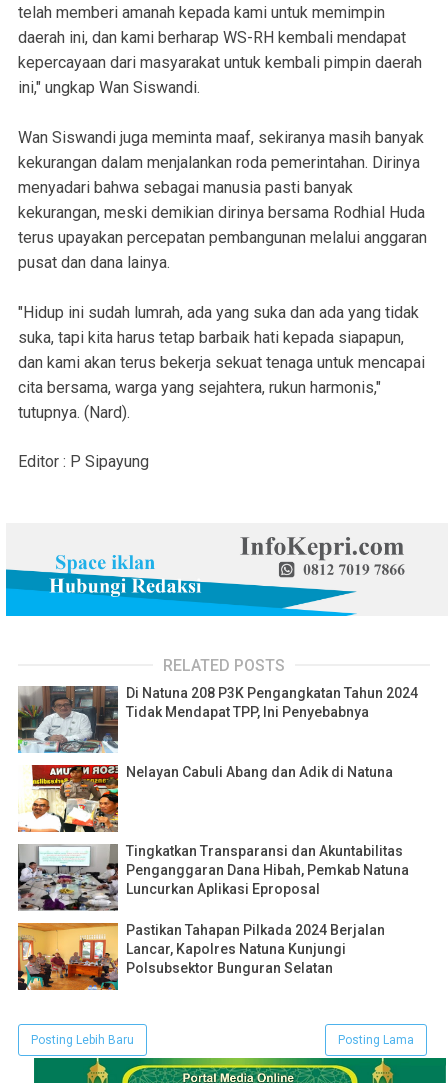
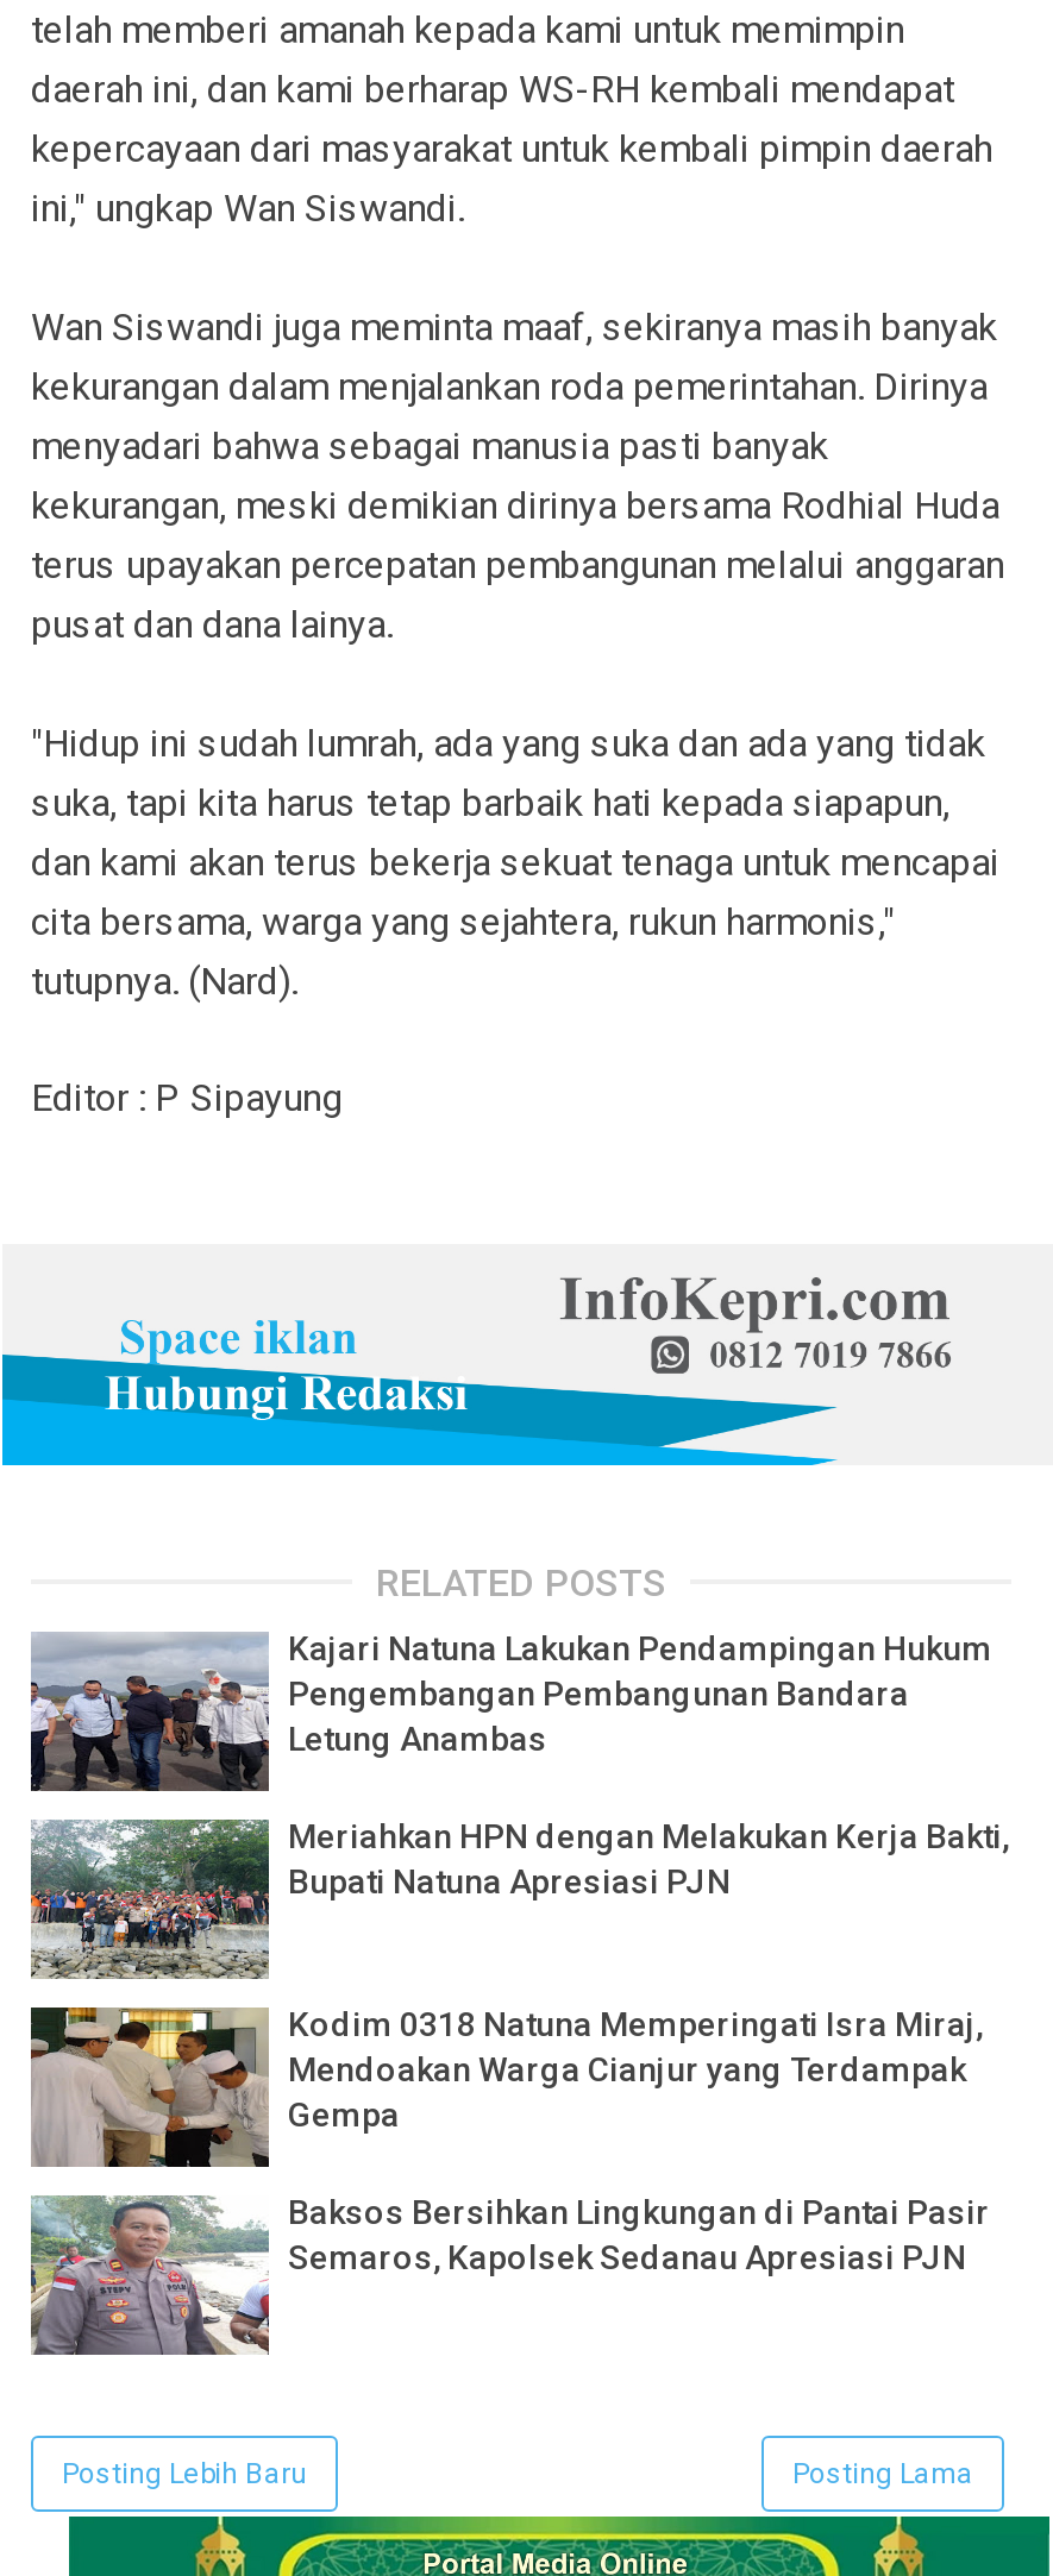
- [image]
- Di Natuna 208 P3K Pengangkatan Tahun 2024
- Tidak Mendapat TPP, Ini Penyebabnya
+ [image]
+ Kajari Natuna Lakukan Pendampingan Hukum
+ Pengembangan Pembangunan Bandara
+ Letung Anambas

- [image]
- Nelayan Cabuli Abang dan Adik di Natuna
+ [image]
+ Meriahkan HPN dengan Melakukan Kerja Bakti,
+ Bupati Natuna Apresiasi PJN

- [image]
- Tingkatkan Transparansi dan Akuntabilitas
- Penganggaran Dana Hibah, Pemkab Natuna
- Luncurkan Aplikasi Eproposal
+ [image]
+ Kodim 0318 Natuna Memperingati Isra Miraj,
+ Mendoakan Warga Cianjur yang Terdampak
+ Gempa

- [image]
- Pastikan Tahapan Pilkada 2024 Berjalan
- Lancar, Kapolres Natuna Kunjungi
- Polsubsektor Bunguran Selatan
+ [image]
+ Baksos Bersihkan Lingkungan di Pantai Pasir
+ Semaros, Kapolsek Sedanau Apresiasi PJN
